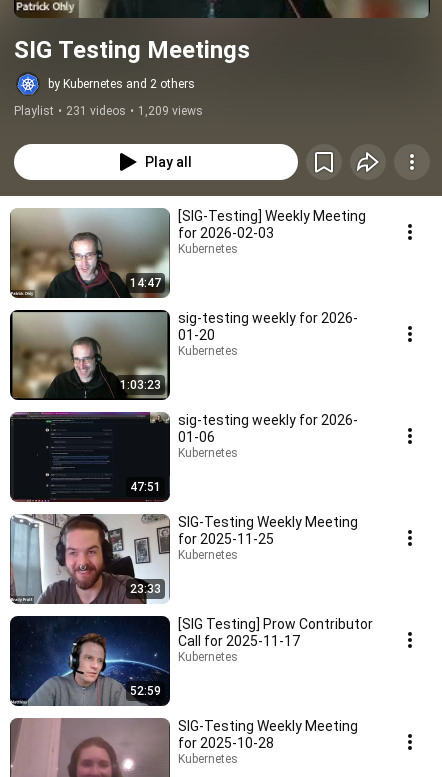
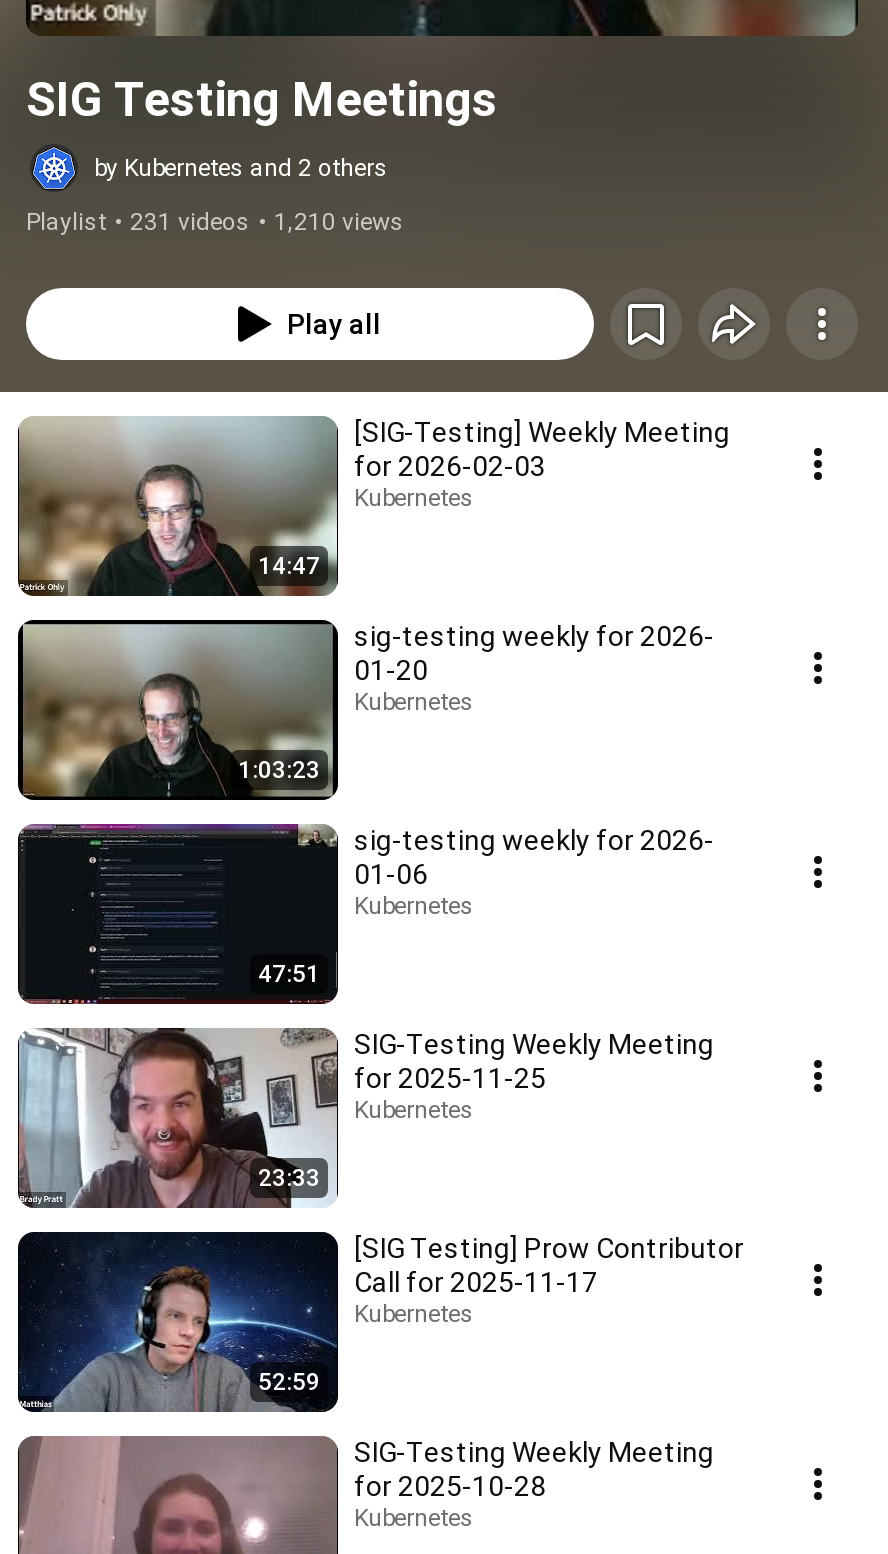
- Playlist • 231 videos • 1,209 views
+ Playlist • 231 videos • 1,210 views
